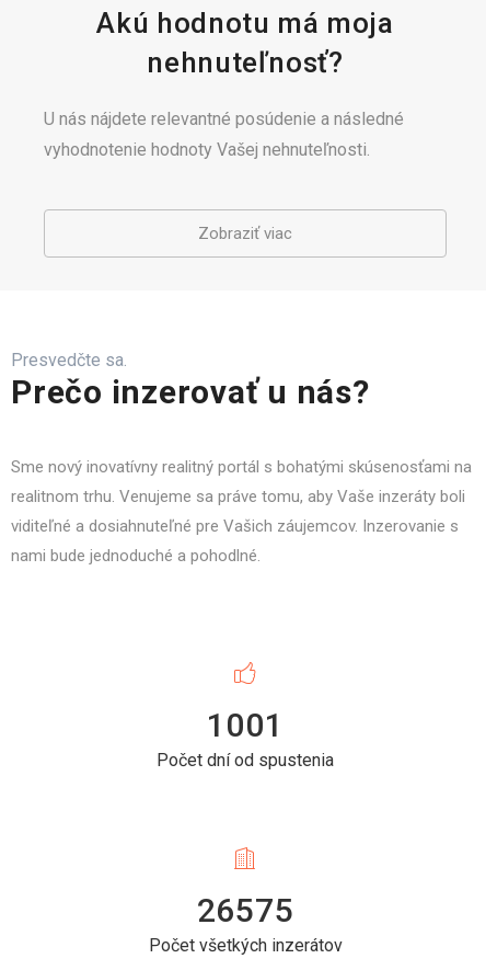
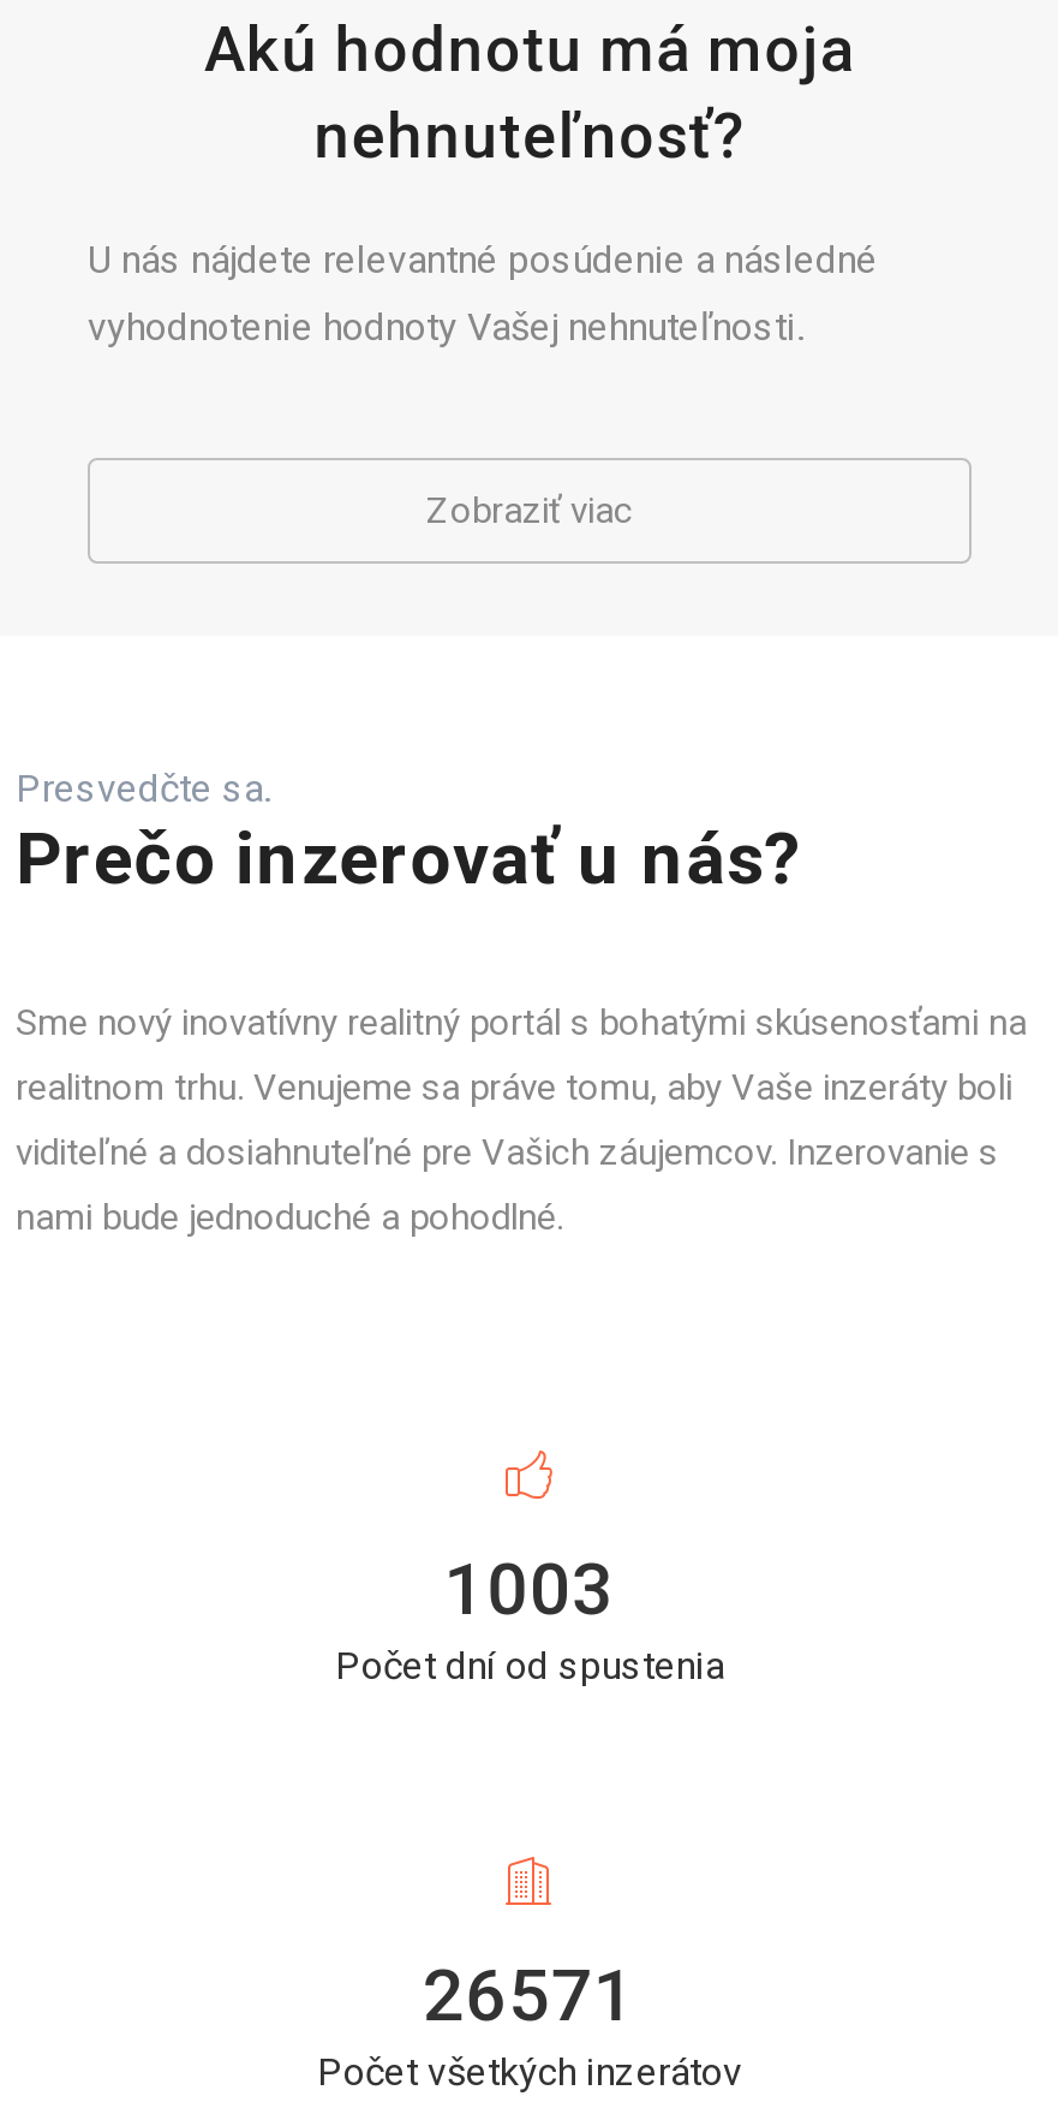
- 1001
+ 1003

- 26575
+ 26571
